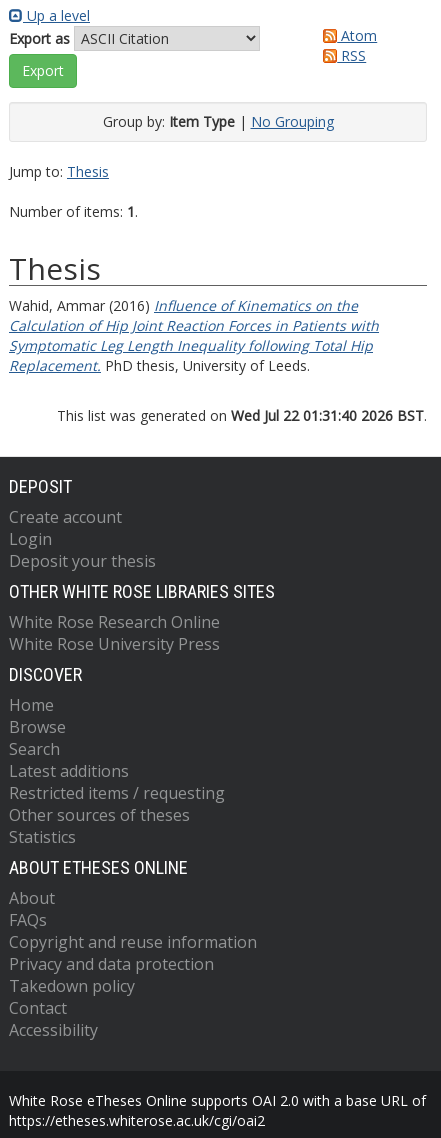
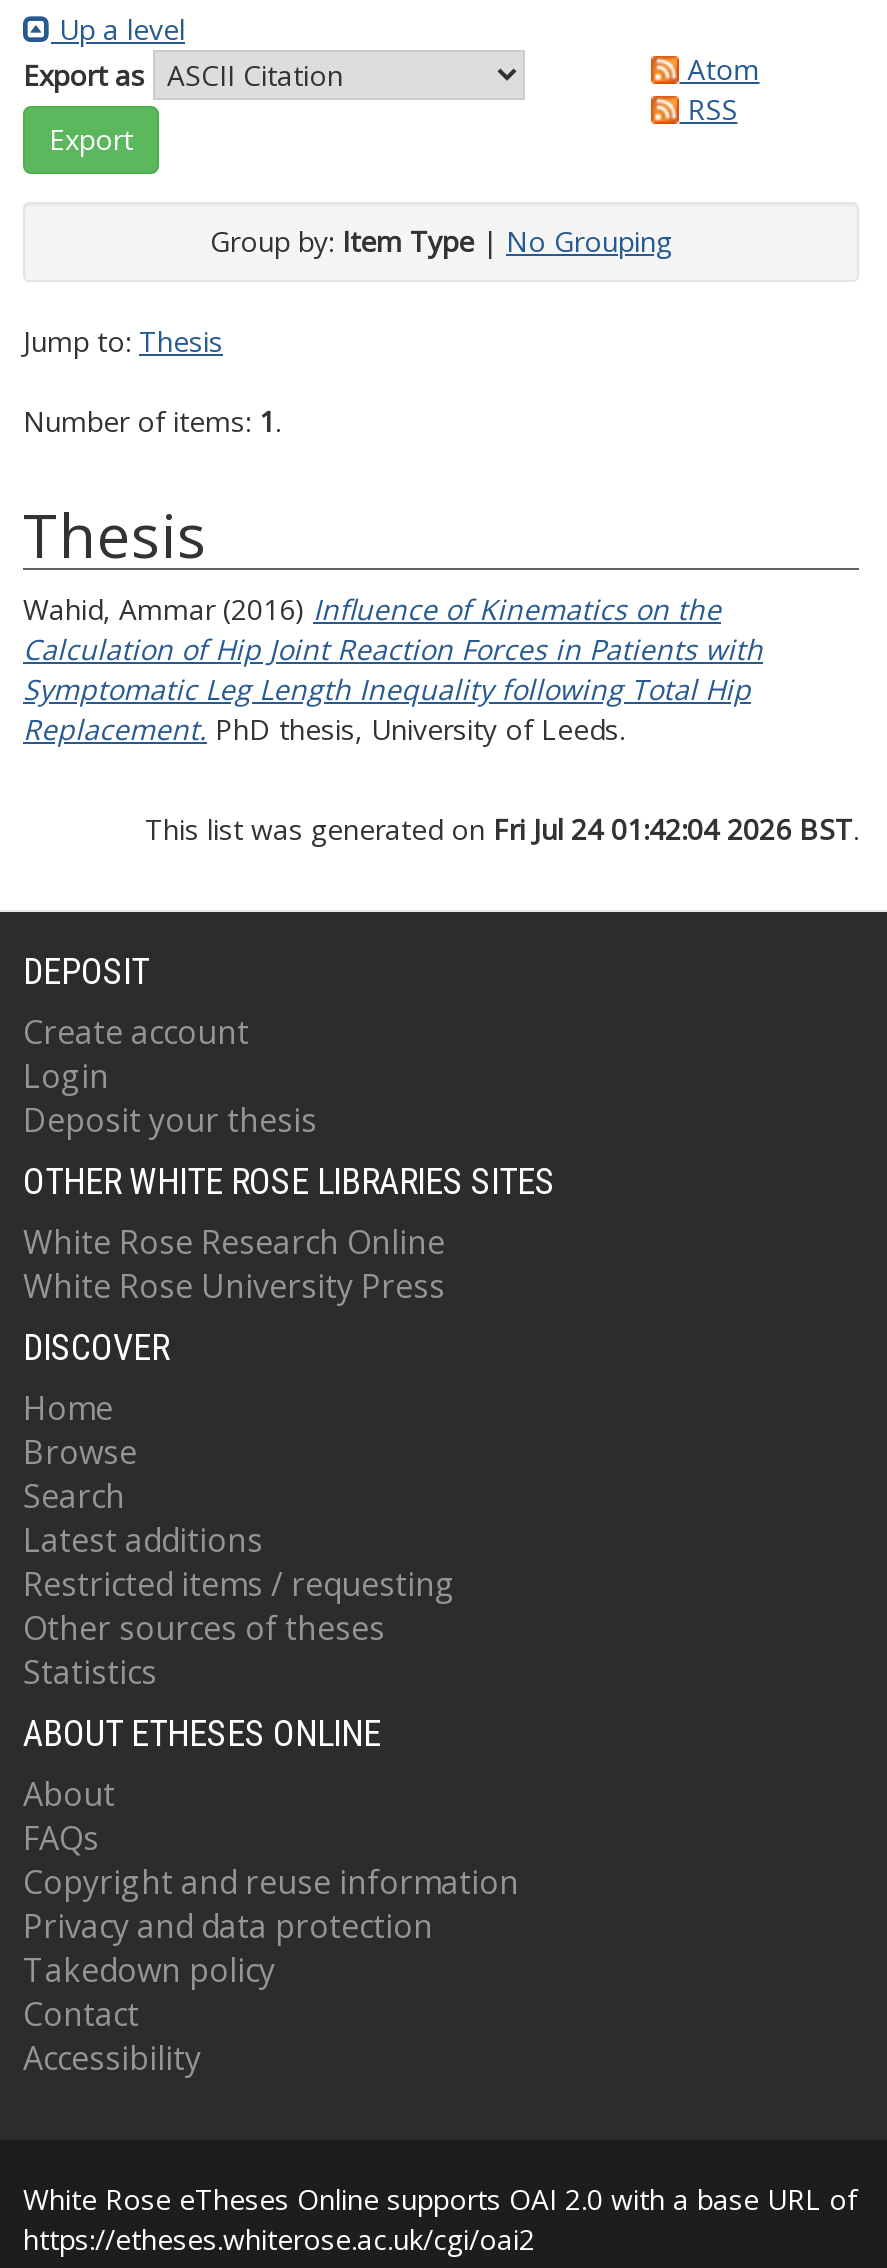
- This list was generated on Wed Jul 22 01:31:40 2026 BST.
+ This list was generated on Fri Jul 24 01:42:04 2026 BST.
